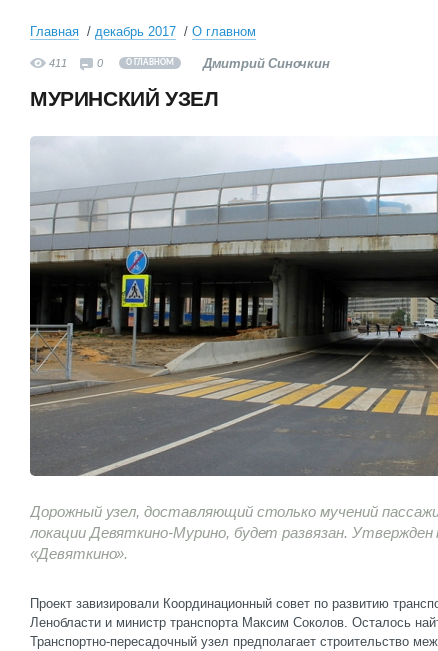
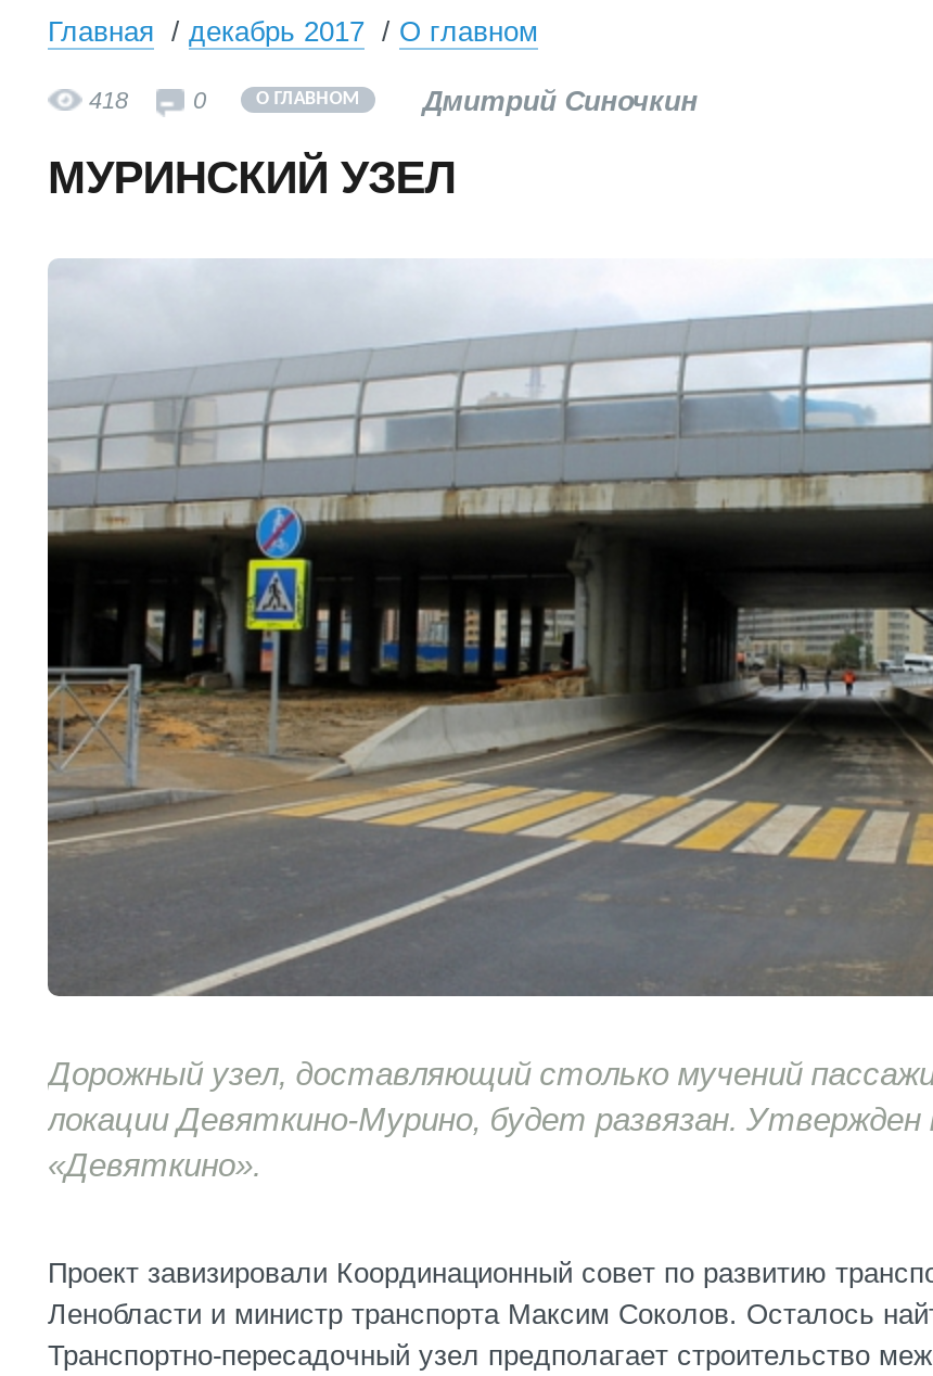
- 411
+ 418
